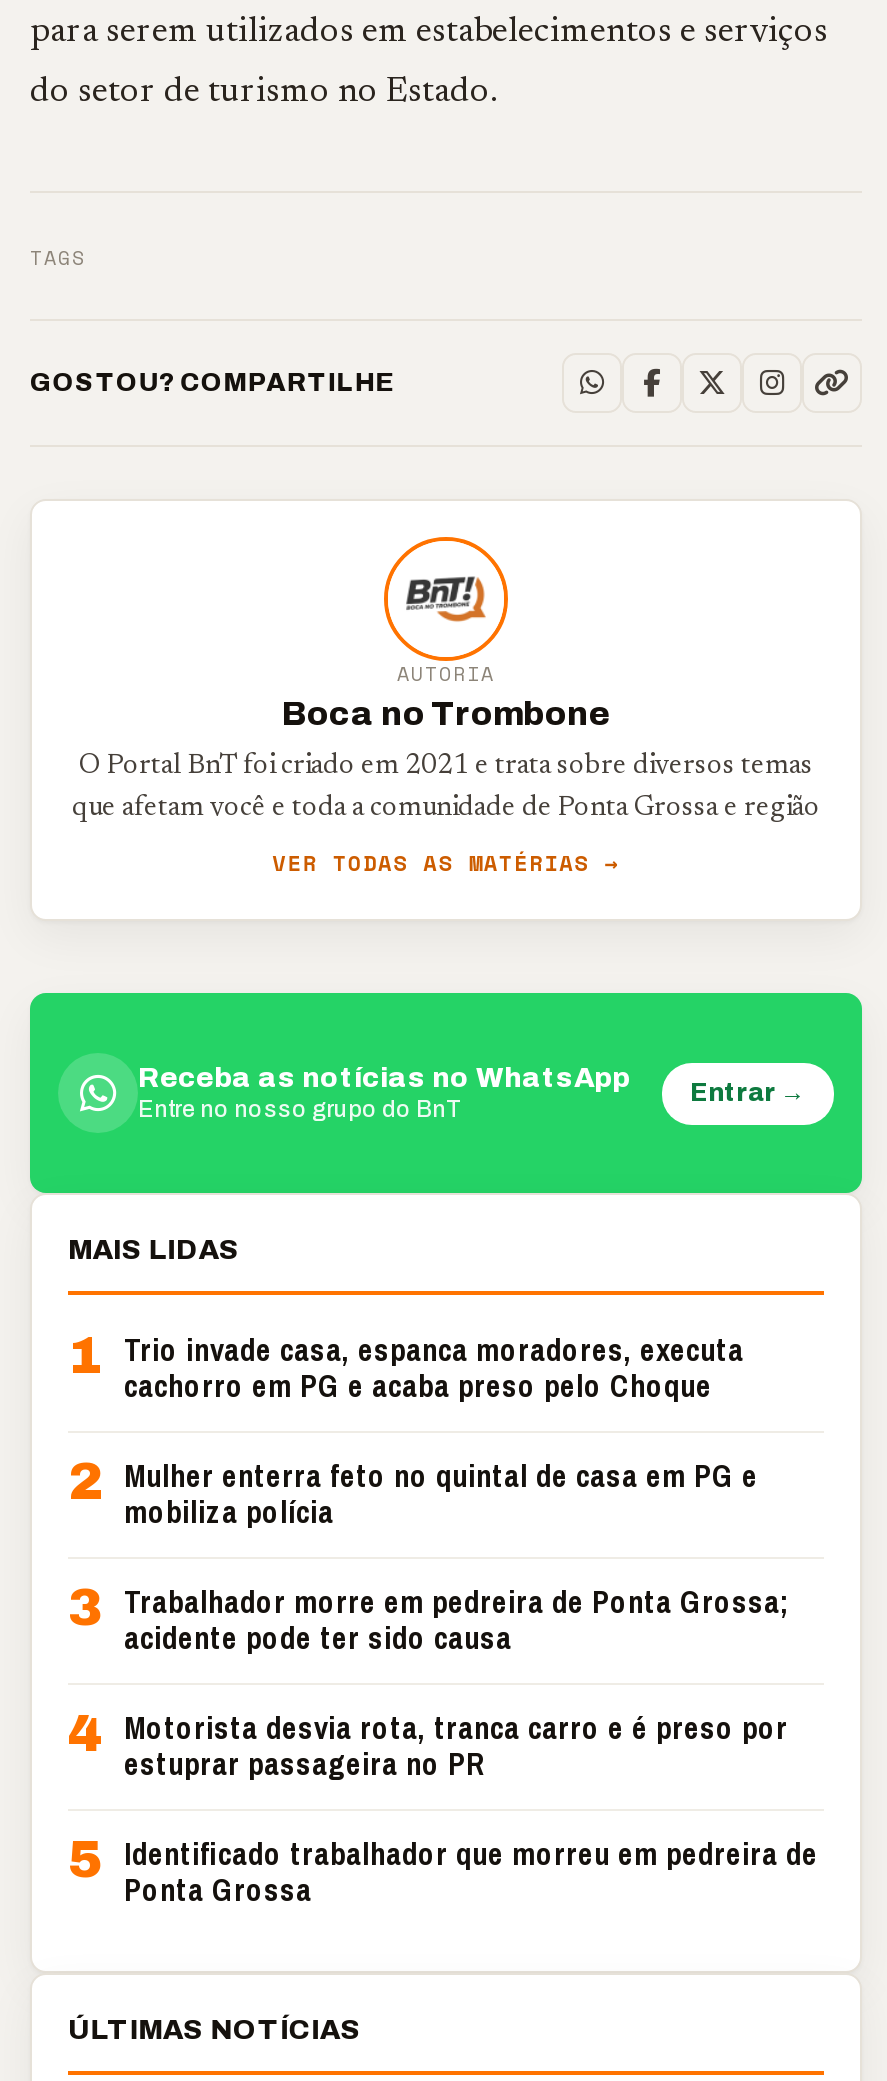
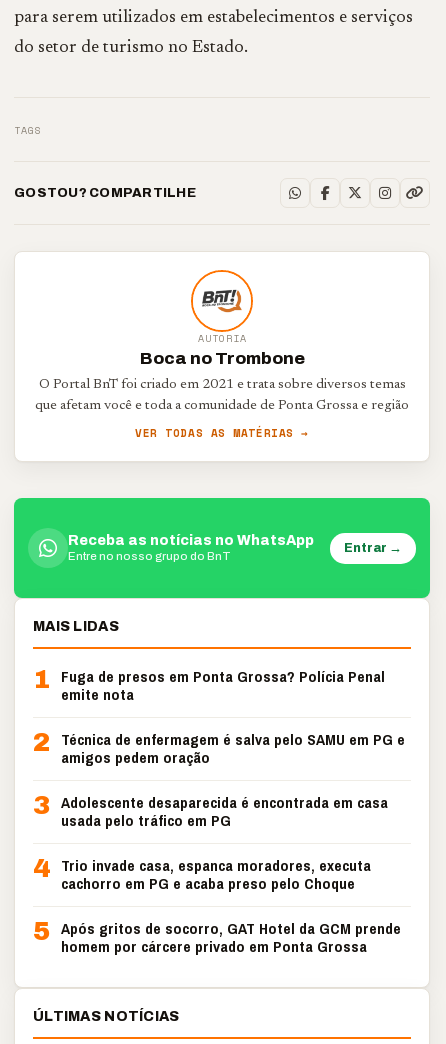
- 1 Trio invade casa, espanca moradores, executa
+ 1 Fuga de presos em Ponta Grossa? Polícia Penal
+ emite nota
+ 2 Técnica de enfermagem é salva pelo SAMU em PG e
+ amigos pedem oração
+ 3 Adolescente desaparecida é encontrada em casa
+ usada pelo tráfico em PG
+ 4 Trio invade casa, espanca moradores, executa

moved down: cachorro em PG e acaba preso pelo Choque

- 2 Mulher enterra feto no quintal de casa em PG e
- mobiliza polícia
- 3 Trabalhador morre em pedreira de Ponta Grossa;
- acidente pode ter sido causa
- 4 Motorista desvia rota, tranca carro e é preso por
- estuprar passageira no PR
- 5 Identificado trabalhador que morreu em pedreira de
- Ponta Grossa
+ 5 Após gritos de socorro, GAT Hotel da GCM prende
+ homem por cárcere privado em Ponta Grossa
